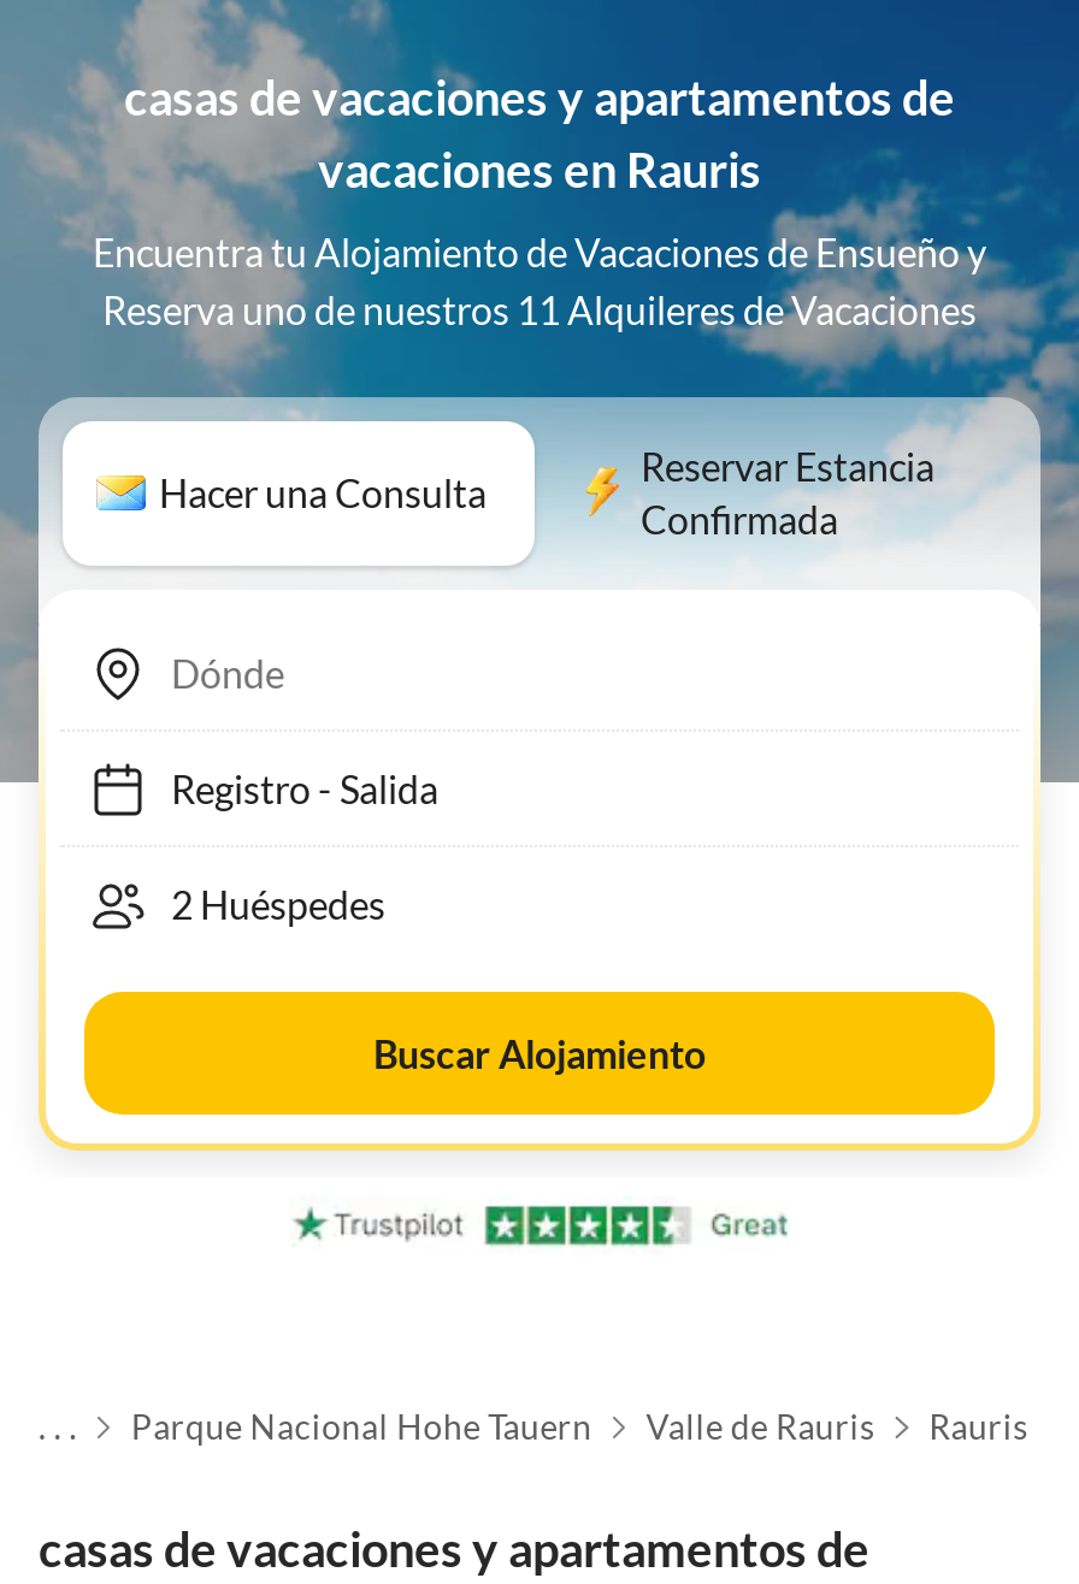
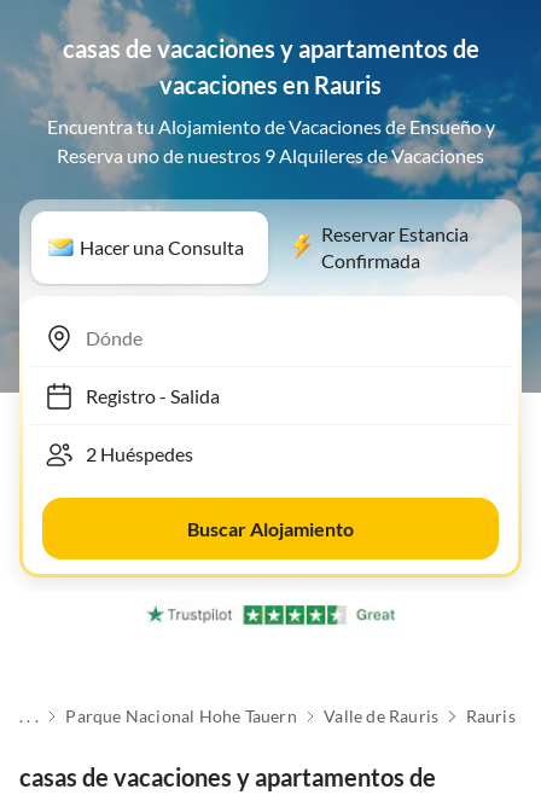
- Reserva uno de nuestros 11 Alquileres de Vacaciones
+ Reserva uno de nuestros 9 Alquileres de Vacaciones
